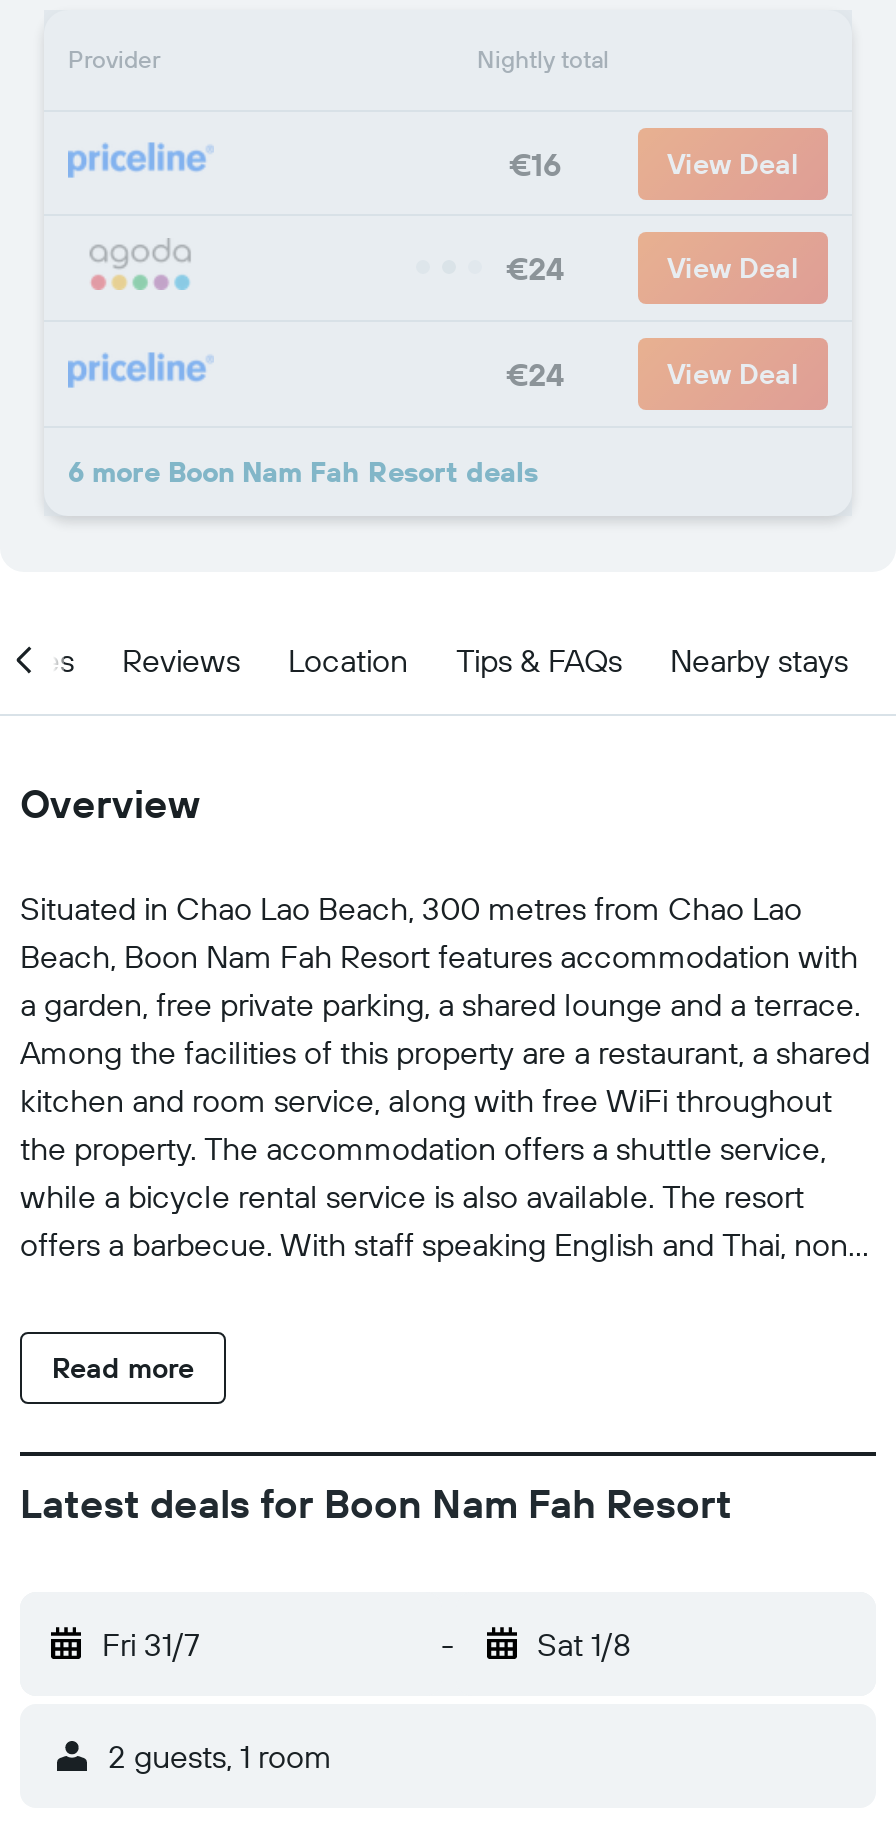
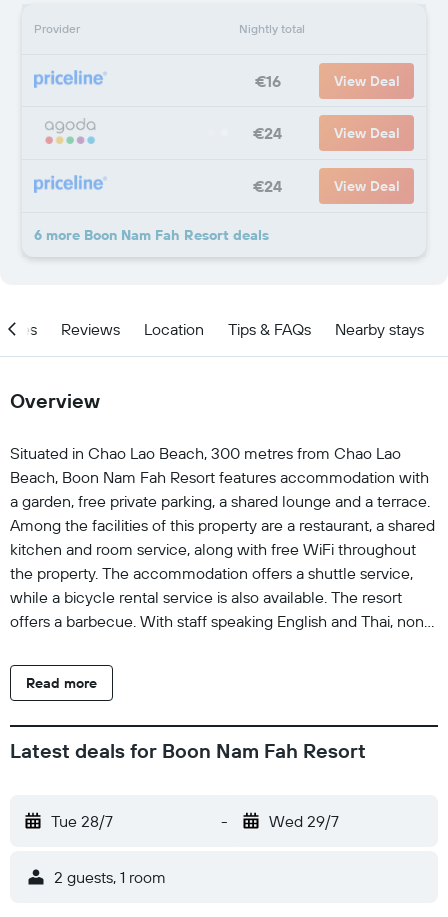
- Fri 31/7
+ Tue 28/7

- Sat 1/8
+ Wed 29/7
